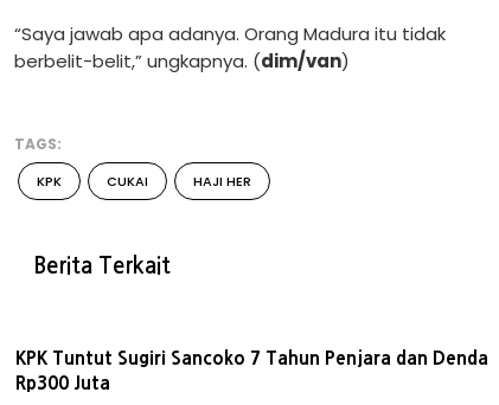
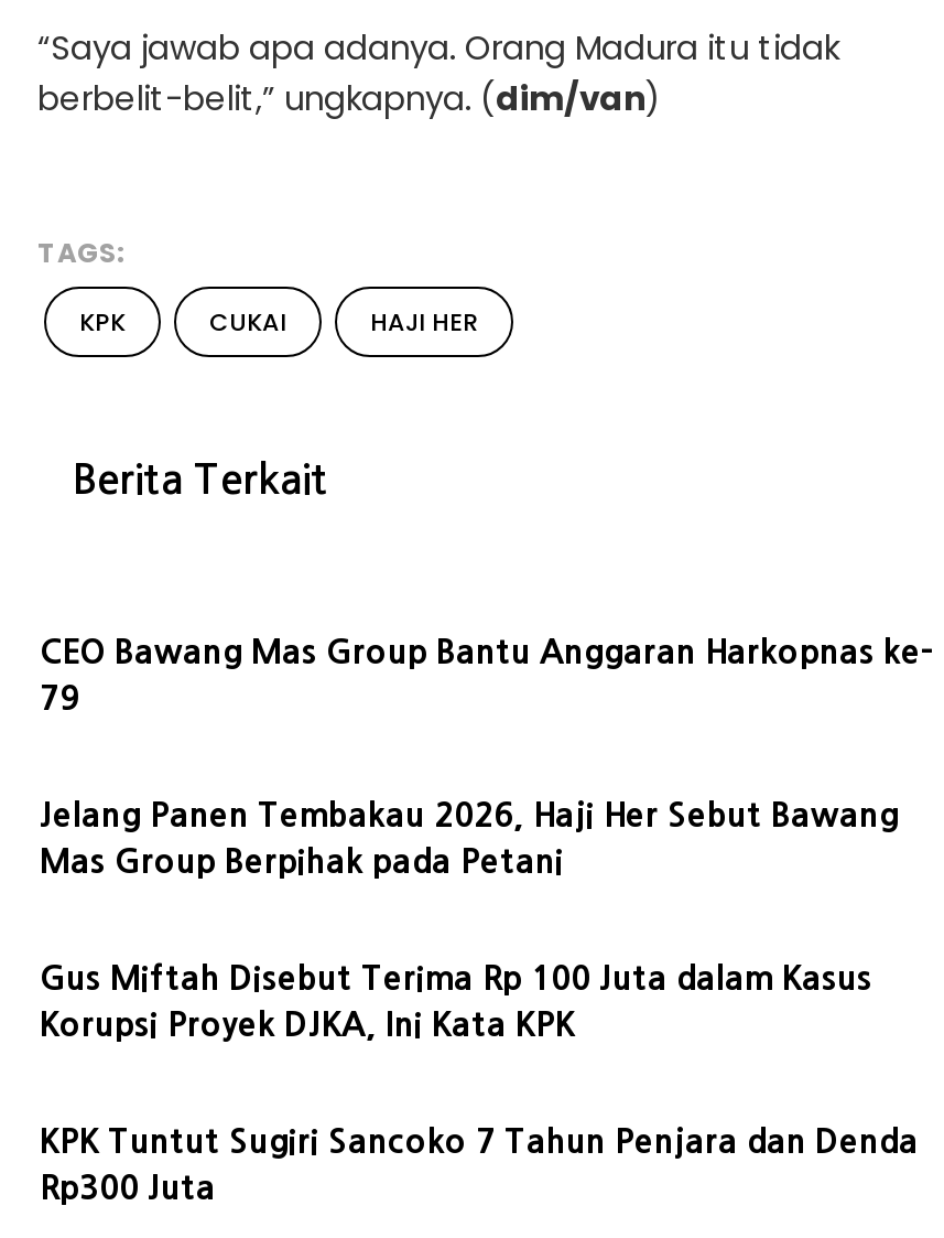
+ CEO Bawang Mas Group Bantu Anggaran Harkopnas ke-
+ 79

+ Jelang Panen Tembakau 2026, Haji Her Sebut Bawang
+ Mas Group Berpihak pada Petani

+ Gus Miftah Disebut Terima Rp 100 Juta dalam Kasus
+ Korupsi Proyek DJKA, Ini Kata KPK
